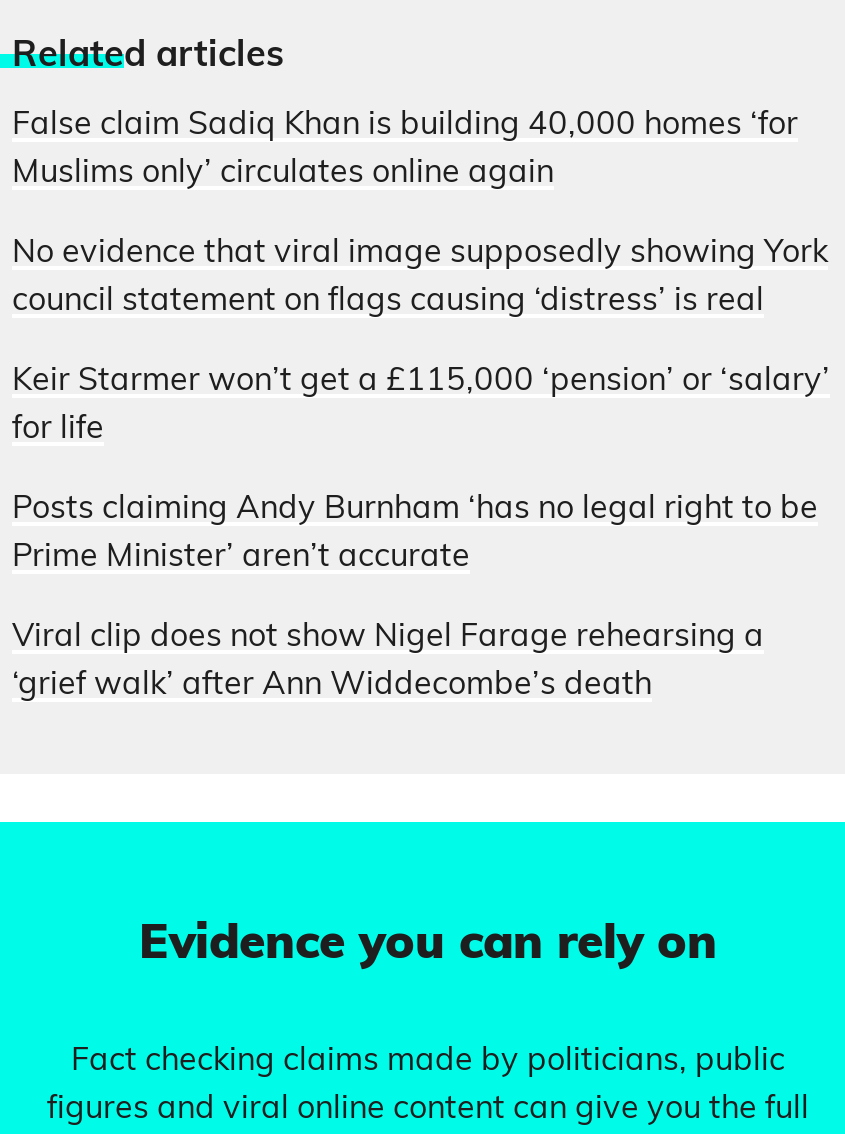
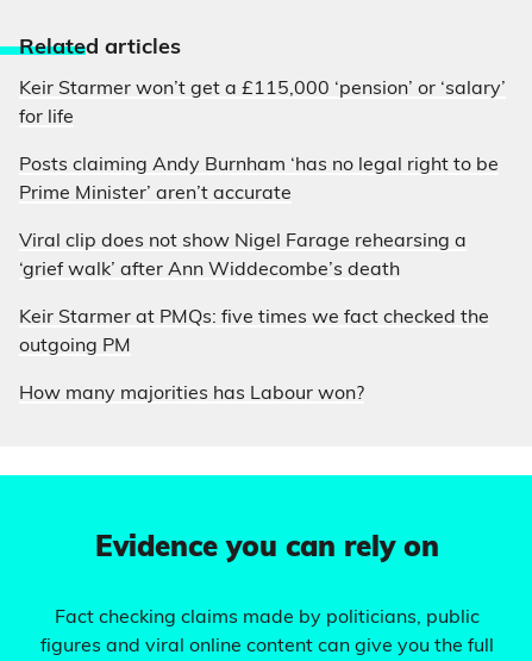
- False claim Sadiq Khan is building 40,000 homes ‘for
- Muslims only’ circulates online again
- No evidence that viral image supposedly showing York
- council statement on flags causing ‘distress’ is real

moved up: Keir Starmer won’t get a £115,000 ‘pension’ or ‘salary’ | for life | Posts claiming Andy Burnham ‘has no legal right to be | Prime Minister’ aren’t accurate | Viral clip does not show Nigel Farage rehearsing a | ‘grief walk’ after Ann Widdecombe’s death

+ Keir Starmer at PMQs: five times we fact checked the
+ outgoing PM
+ How many majorities has Labour won?
